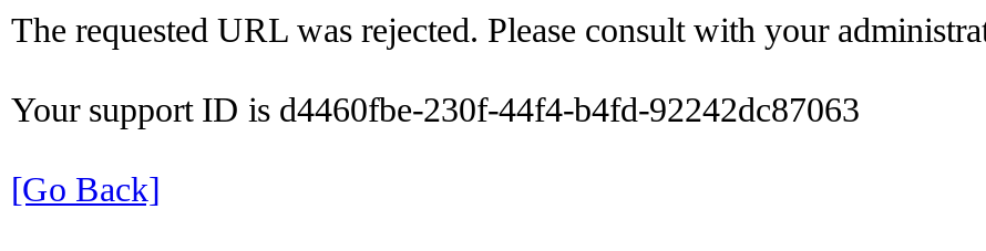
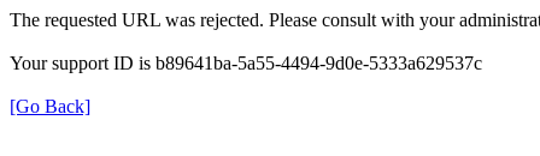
- Your support ID is d4460fbe-230f-44f4-b4fd-92242dc87063
+ Your support ID is b89641ba-5a55-4494-9d0e-5333a629537c
